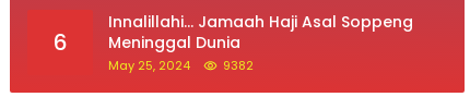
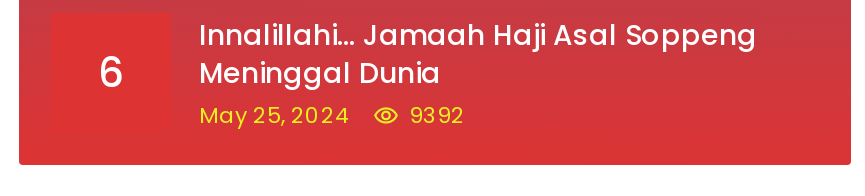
- May 25, 2024 9382
+ May 25, 2024 9392
